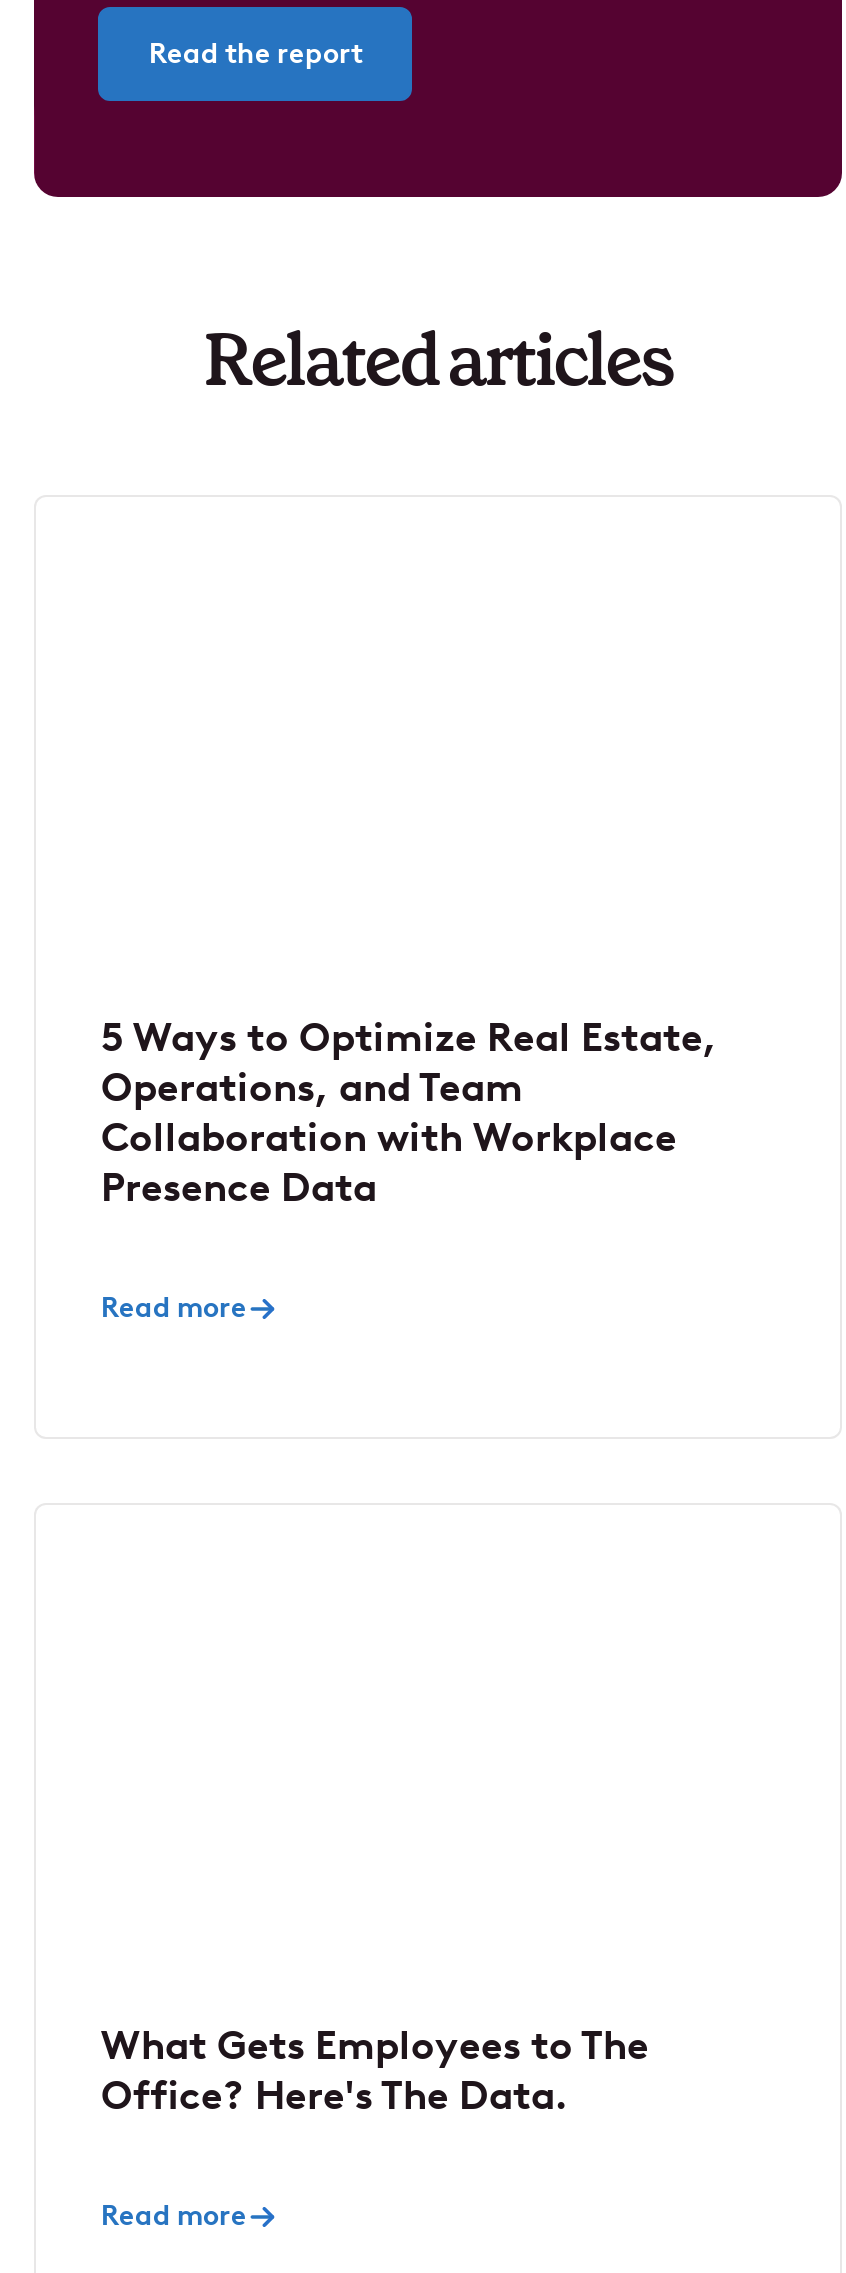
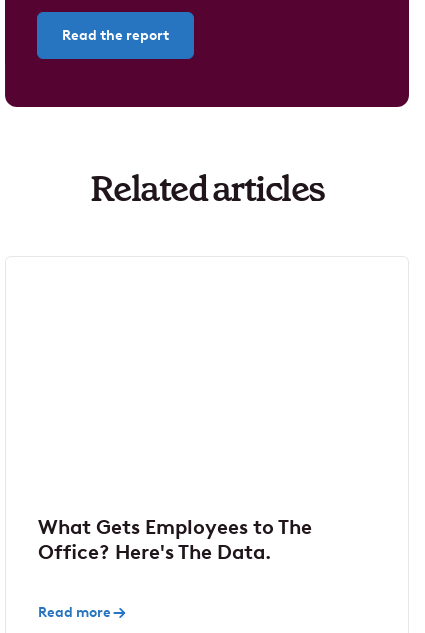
- 5 Ways to Optimize Real Estate,
- Operations, and Team
- Collaboration with Workplace
- Presence Data
- Read more
